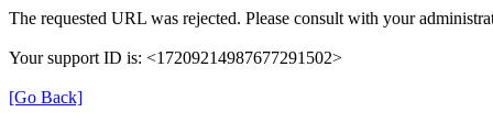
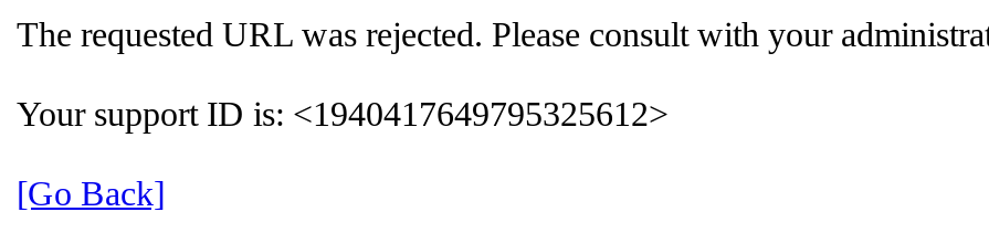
- Your support ID is: <17209214987677291502>
+ Your support ID is: <1940417649795325612>
